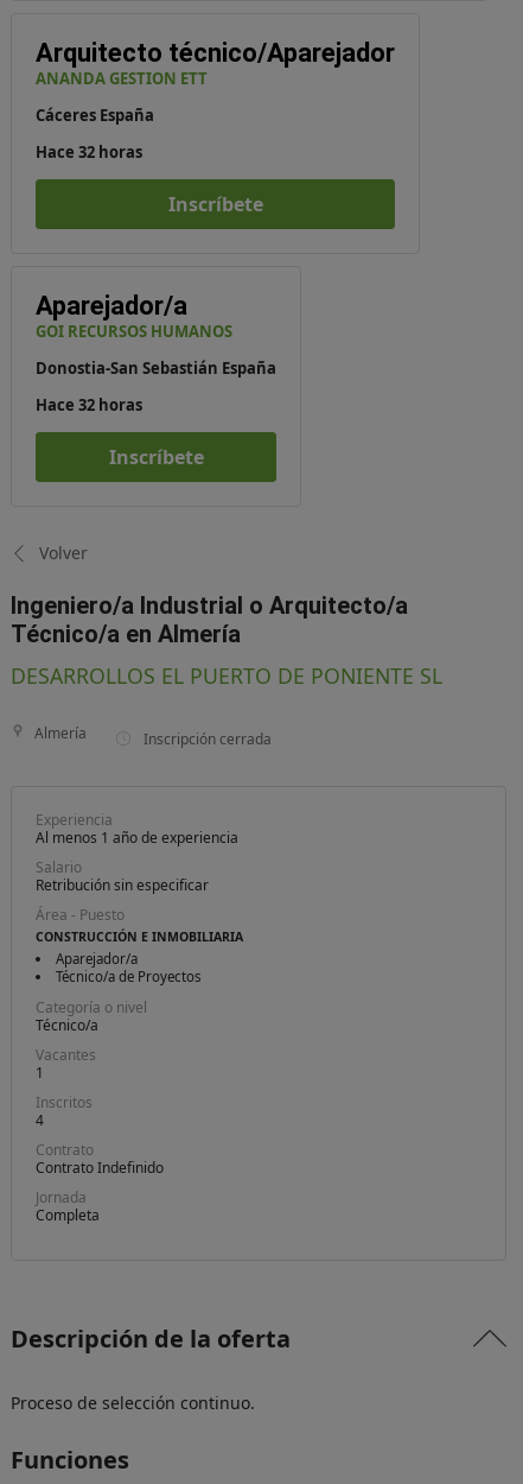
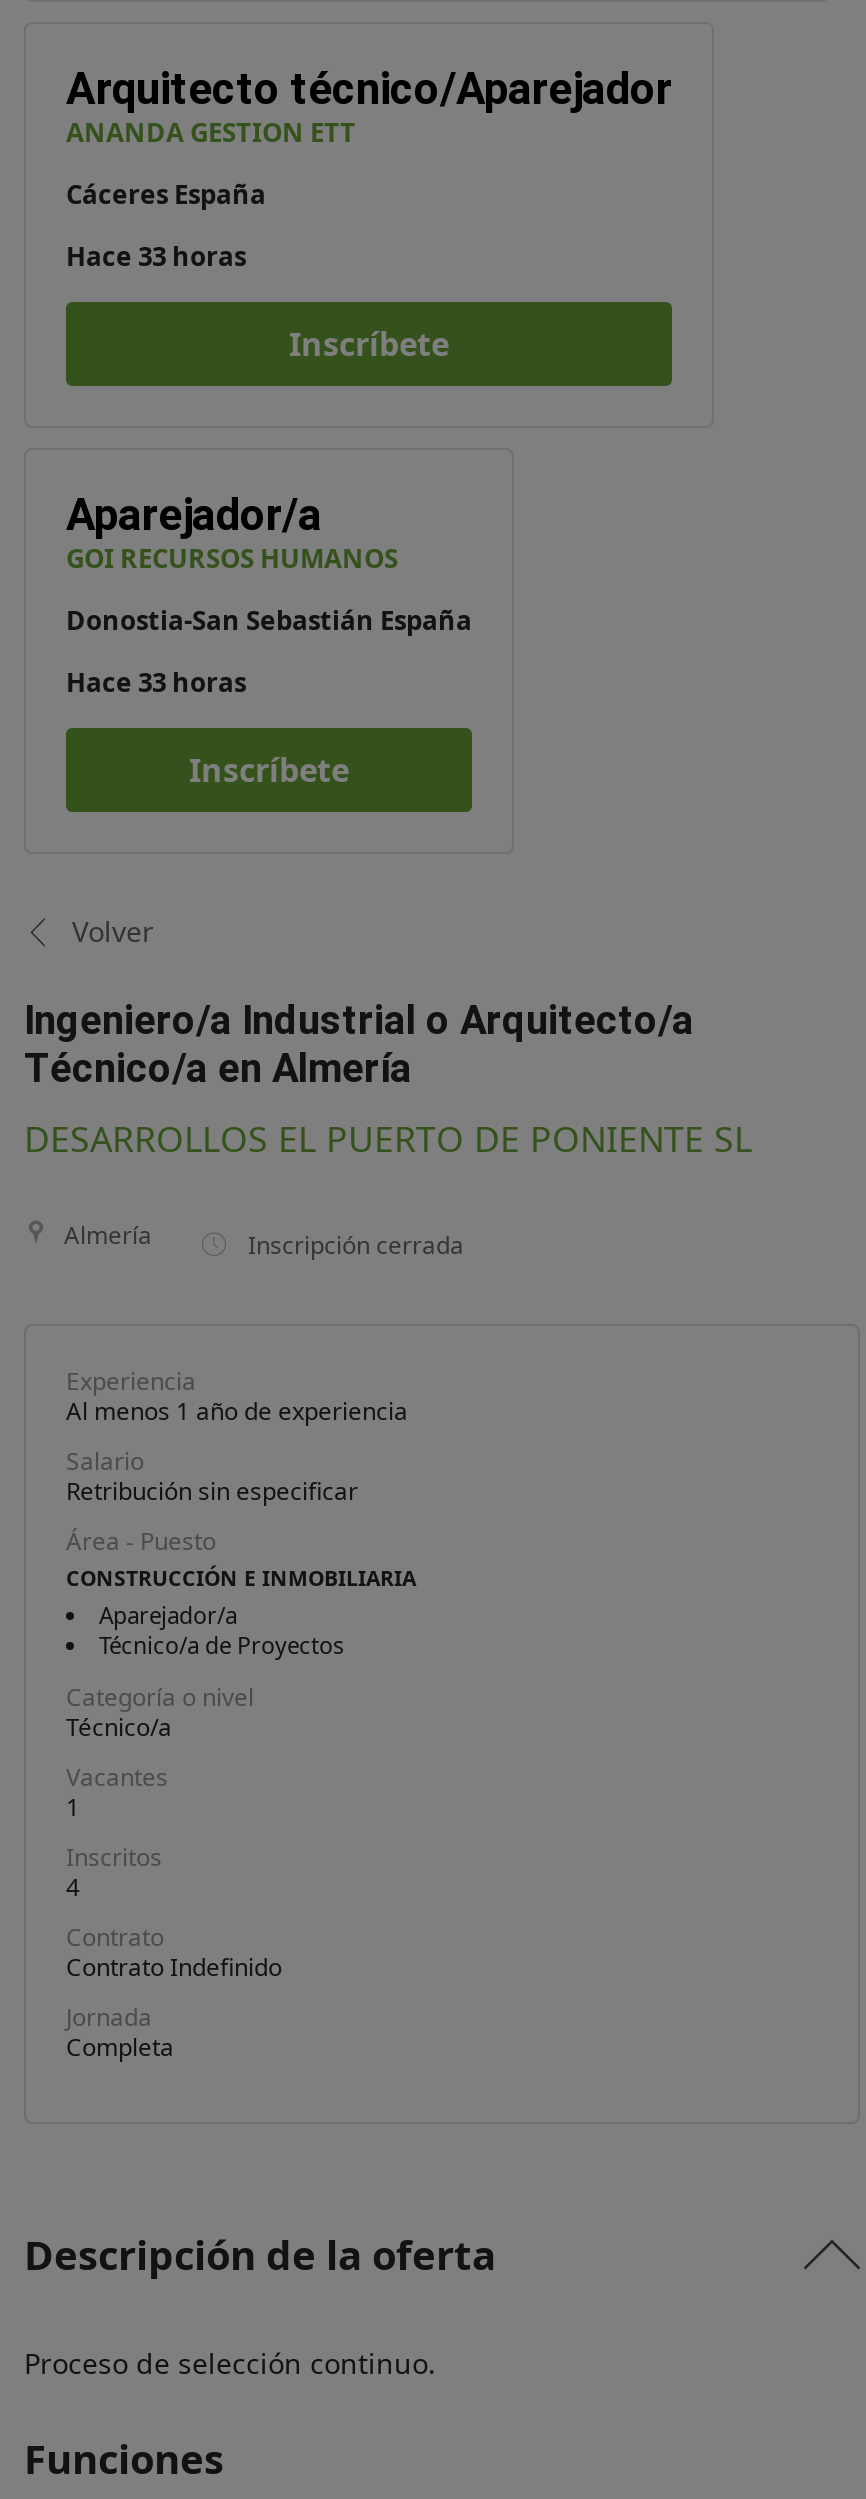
- Hace 32 horas
+ Hace 33 horas

- Hace 32 horas
+ Hace 33 horas
